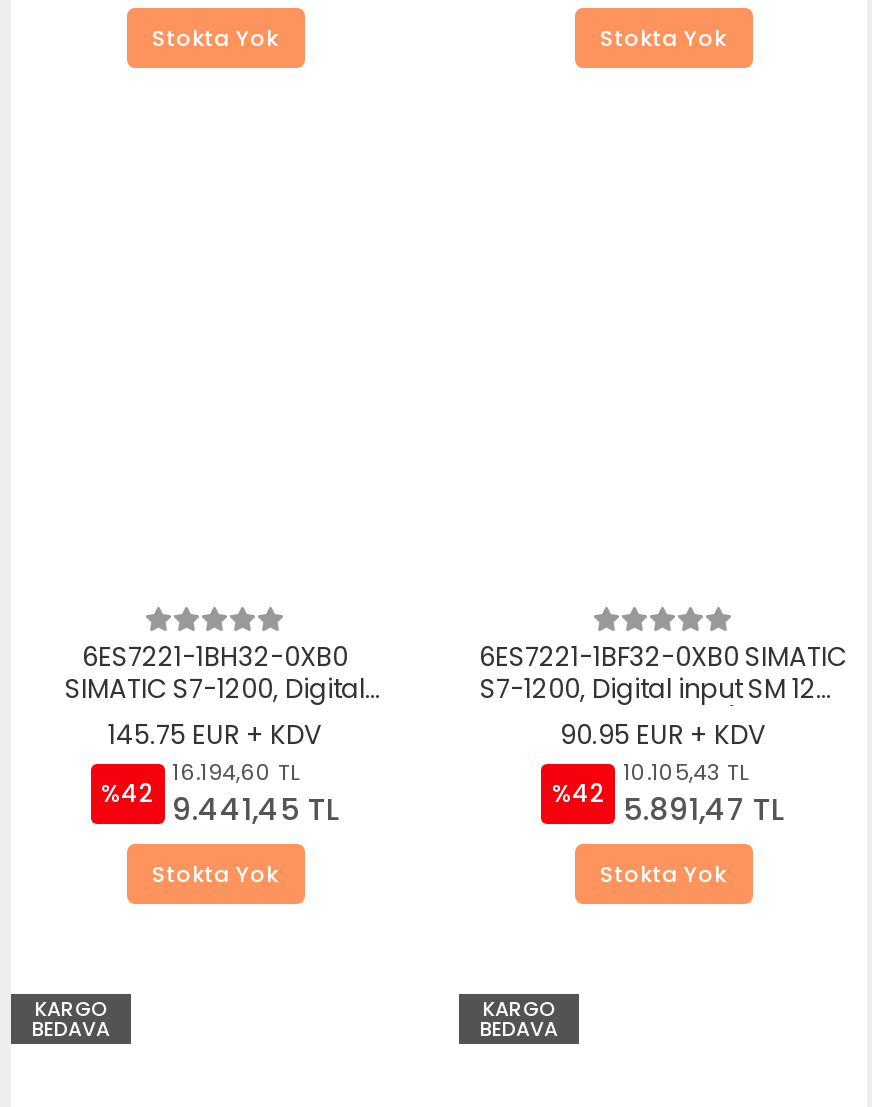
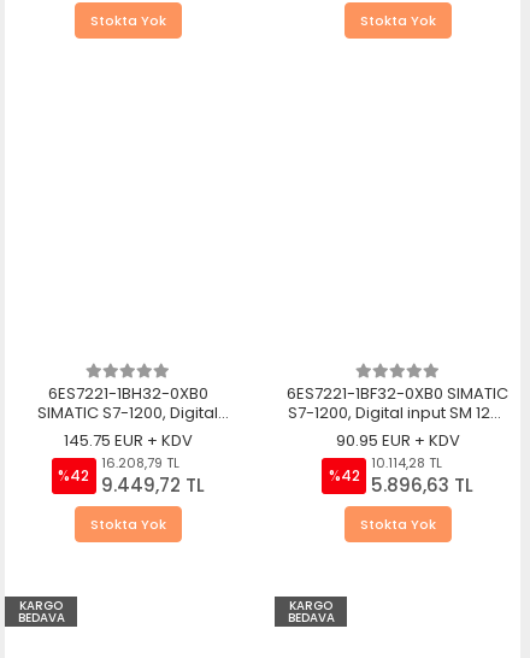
- 16.194,60 TL
+ 16.208,79 TL

- 10.105,43 TL
+ 10.114,28 TL

- %42 9.441,45 TL
+ %42 9.449,72 TL

- %42 5.891,47 TL
+ %42 5.896,63 TL
